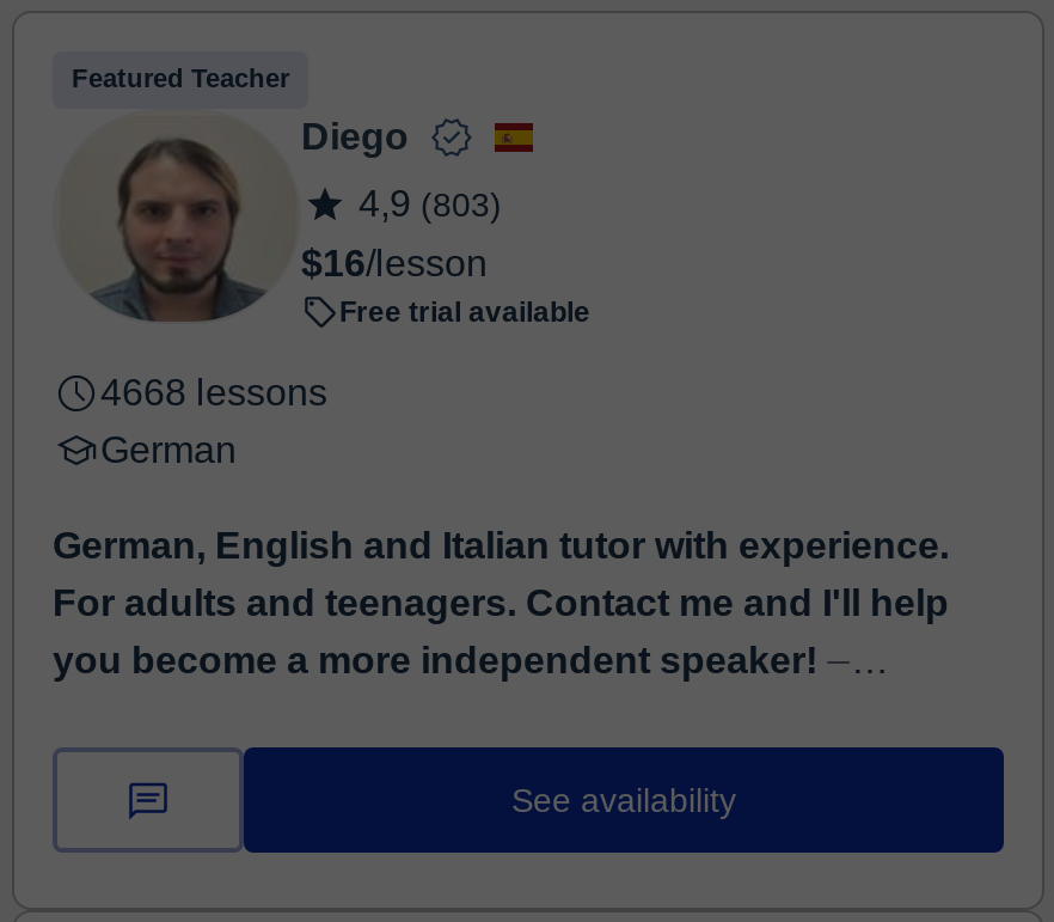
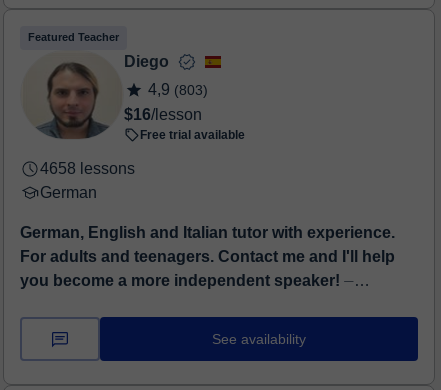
- 4668 lessons
+ 4658 lessons
